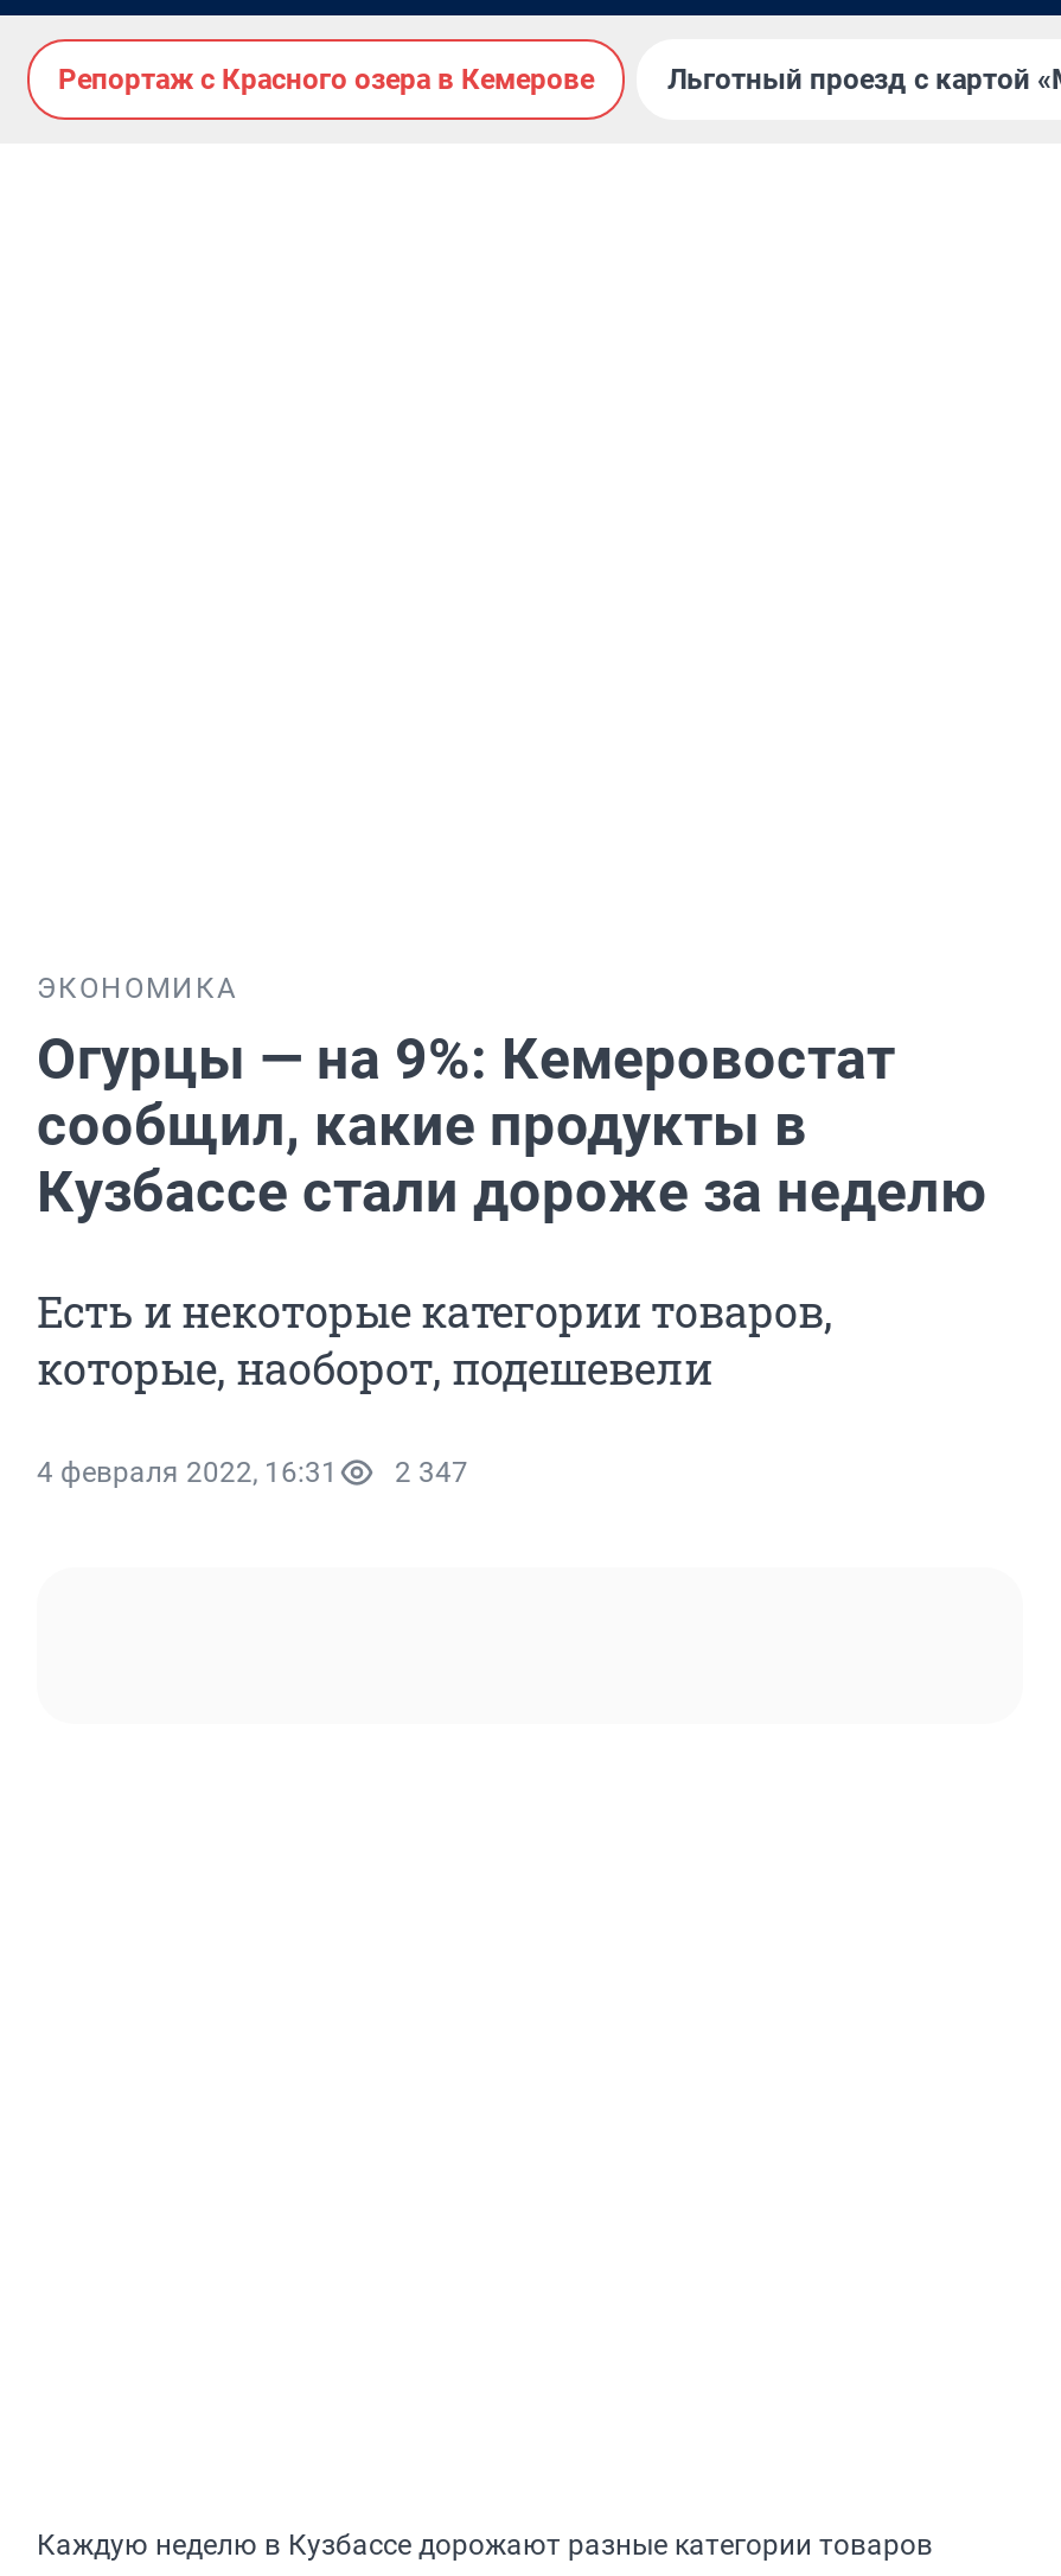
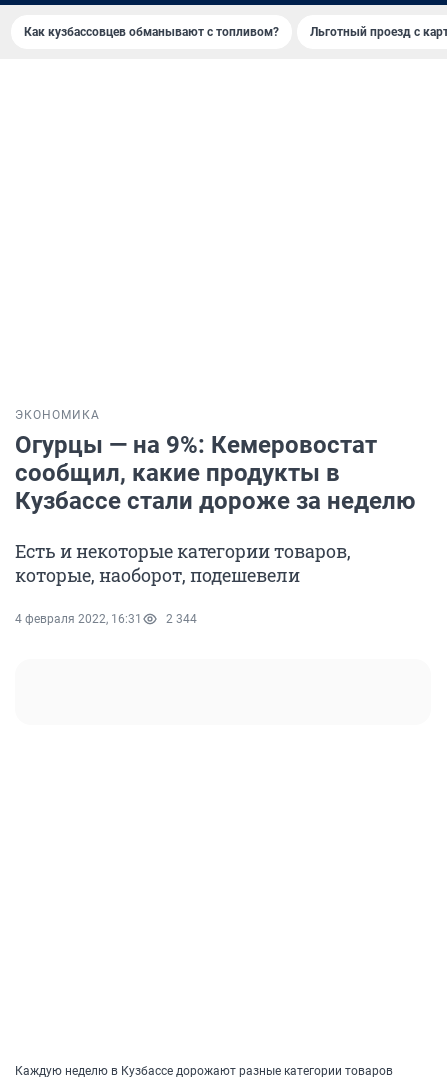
- Репортаж с Красного озера в Кемерове
+ Как кузбассовцев обманывают с топливом?

- 4 февраля 2022, 16:31 2 347
+ 4 февраля 2022, 16:31 2 344
